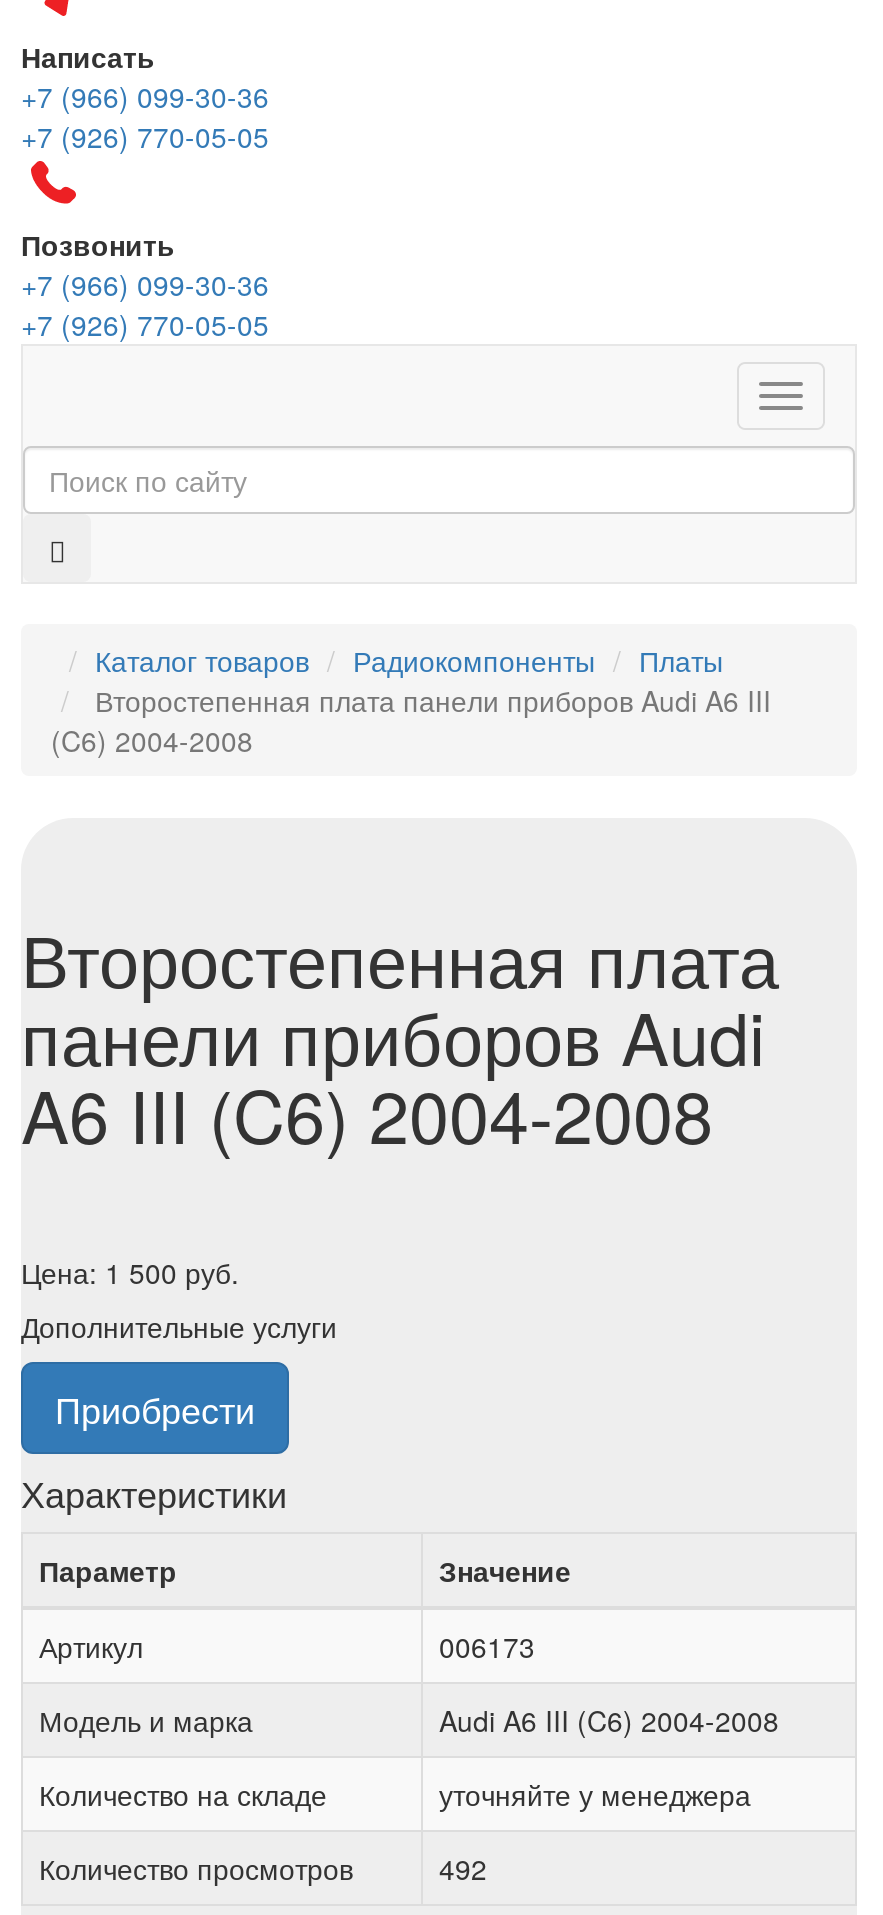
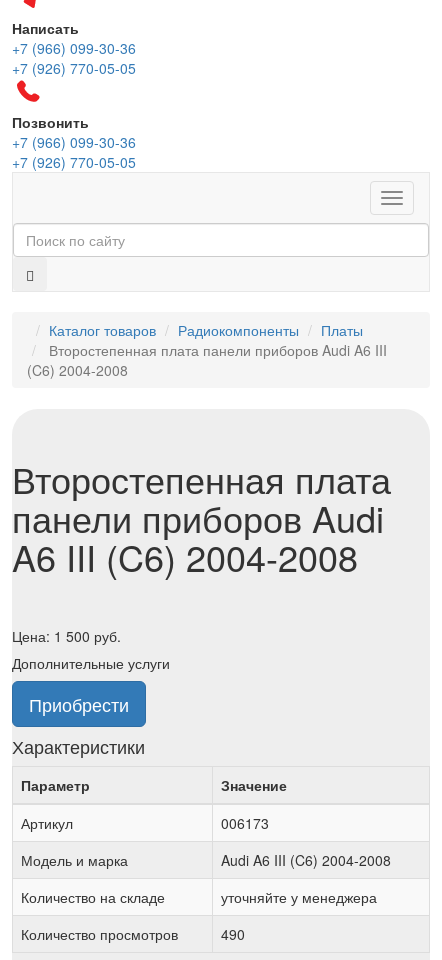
- 492
+ 490
